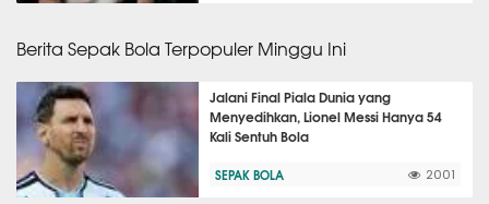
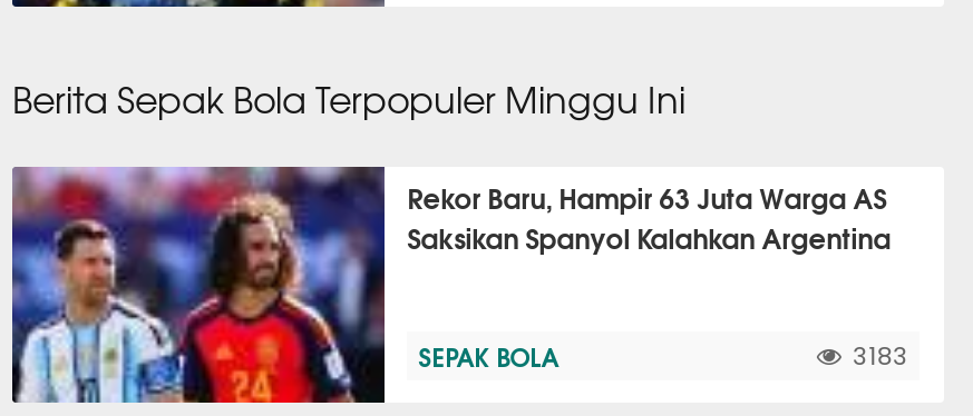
- [image]
- Jalani Final Piala Dunia yang
- Menyedihkan, Lionel Messi Hanya 54
- Kali Sentuh Bola
+ [image]
+ Rekor Baru, Hampir 63 Juta Warga AS
+ Saksikan Spanyol Kalahkan Argentina

- 2001
+ 3183
